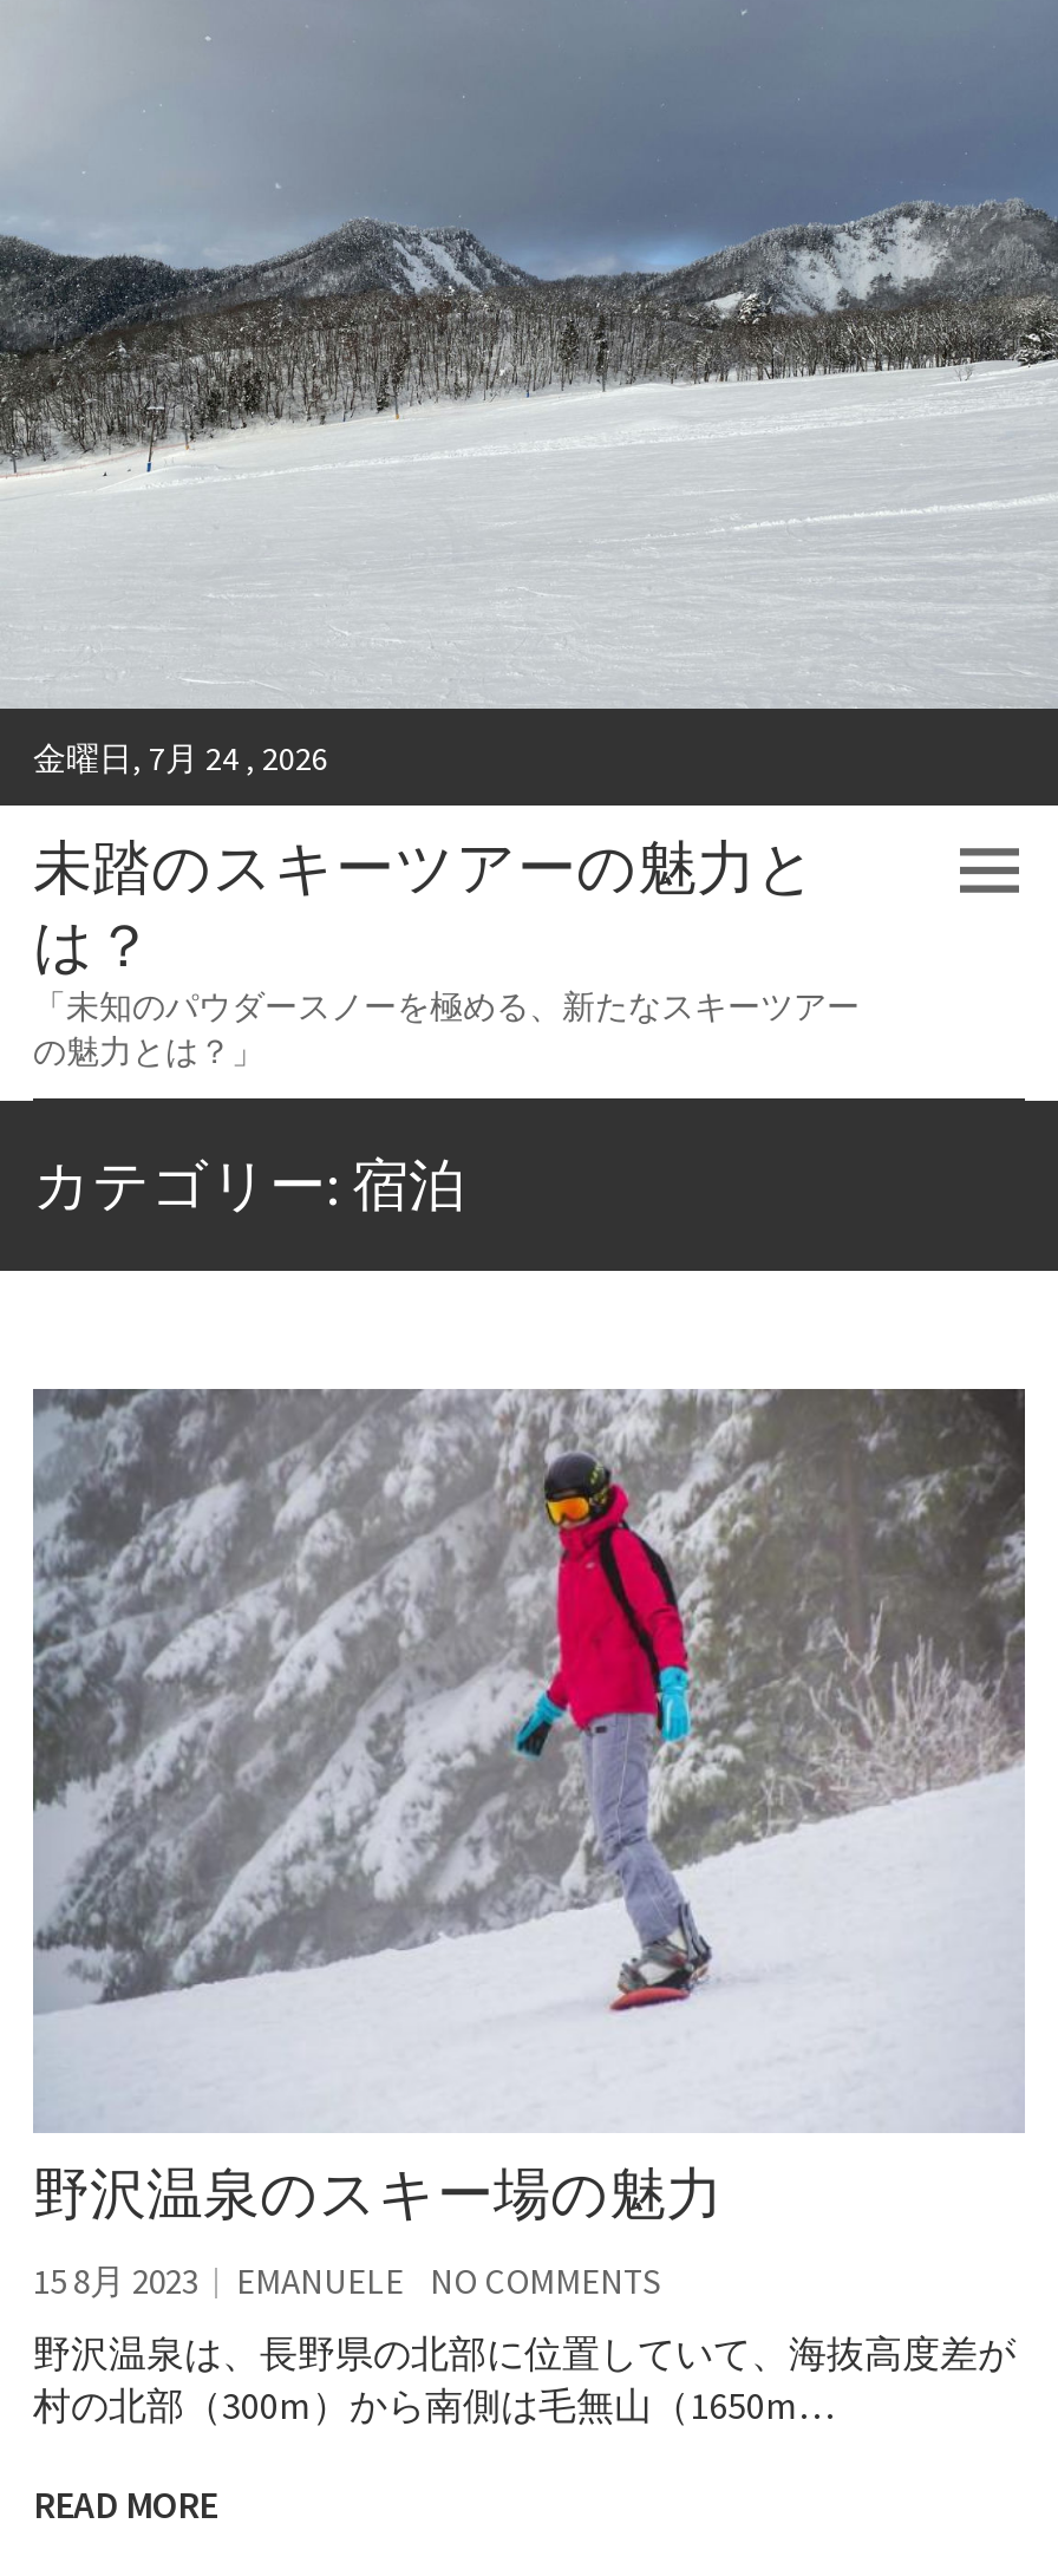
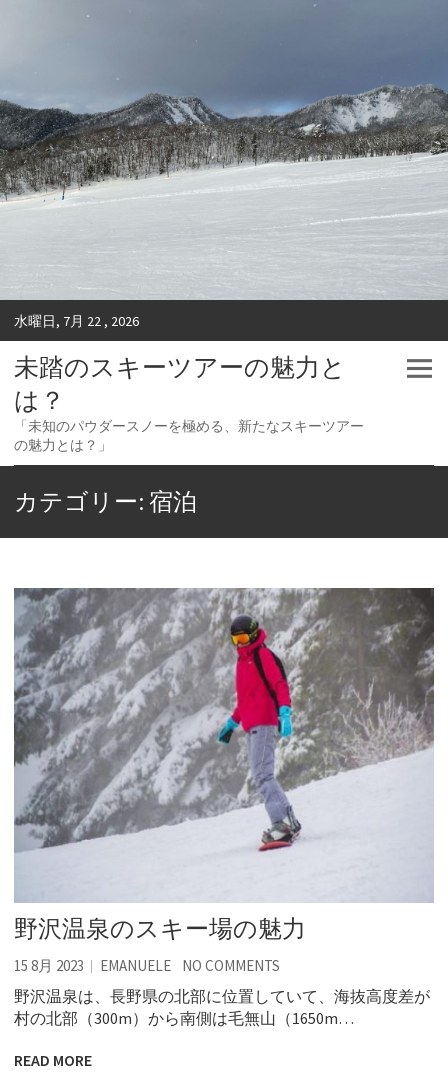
- 金曜日, 7月 24 , 2026
+ 水曜日, 7月 22 , 2026
